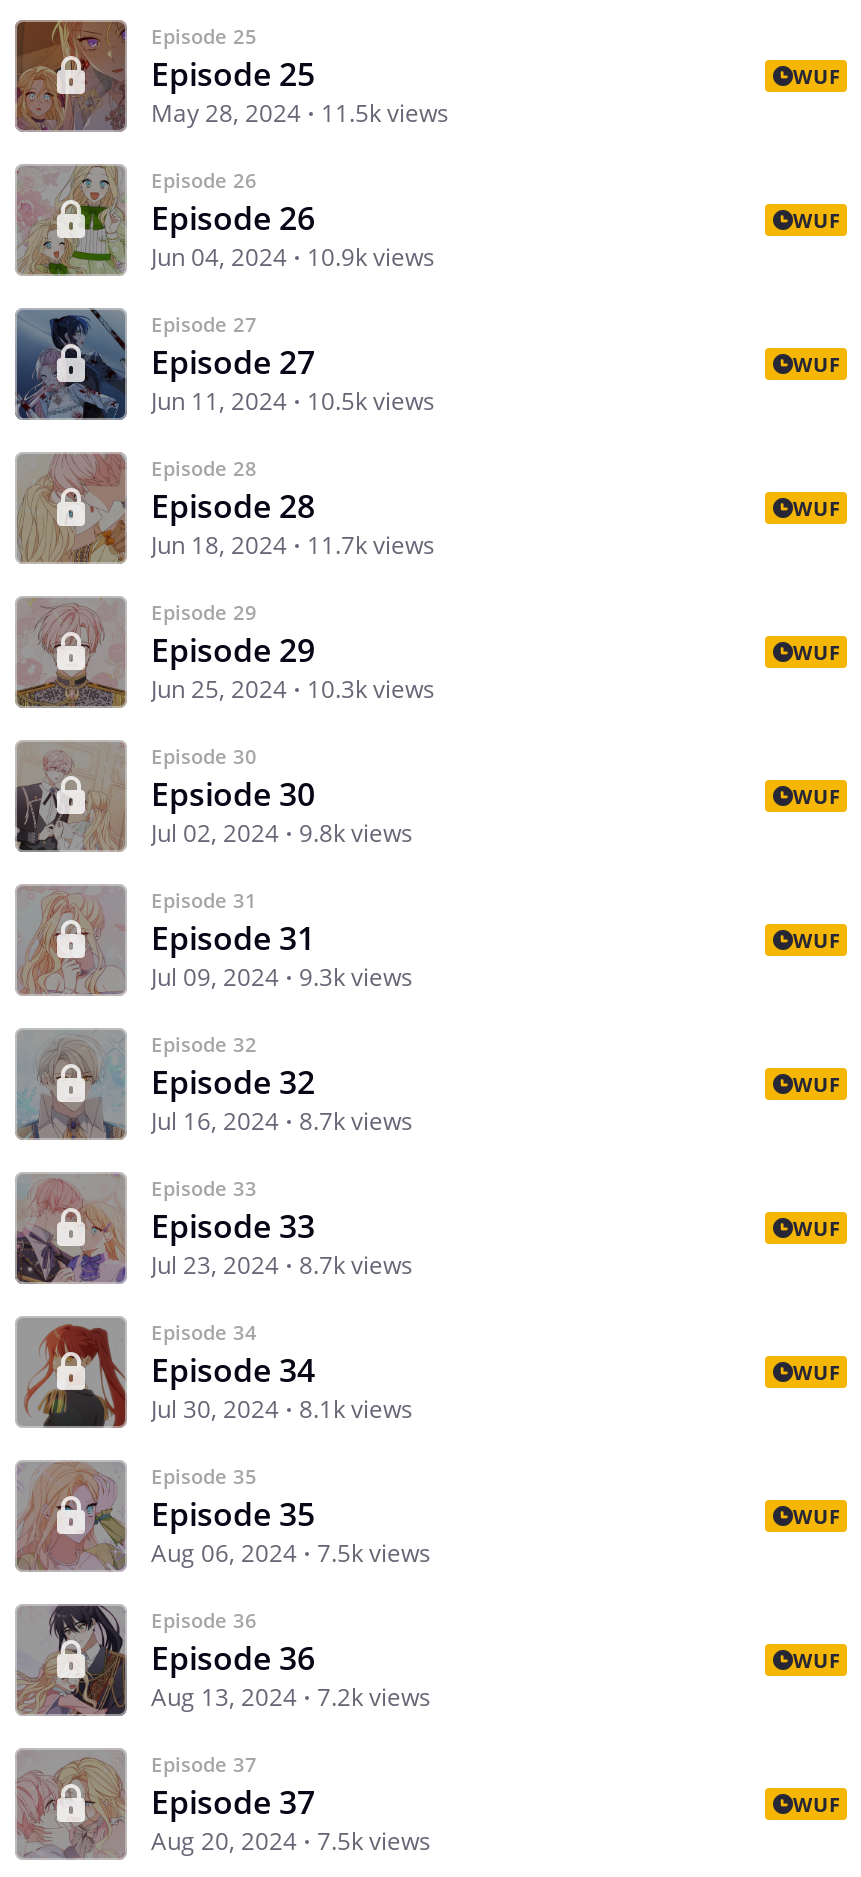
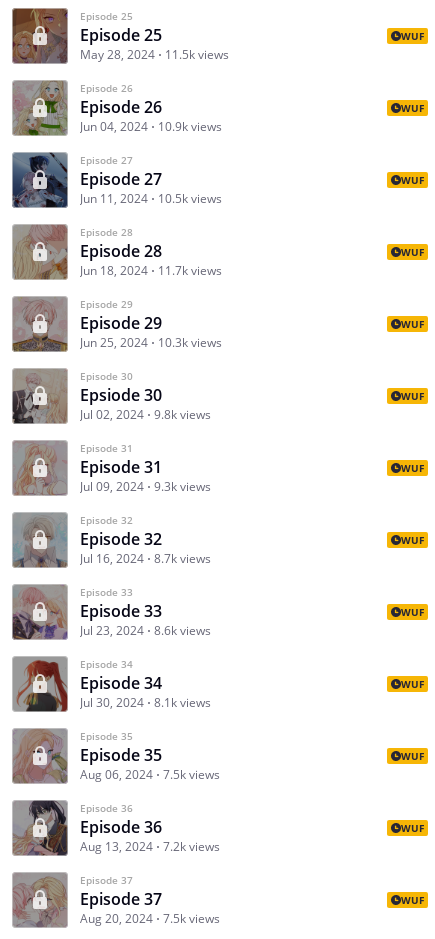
- Jul 23, 2024 8.7k views
+ Jul 23, 2024 8.6k views
